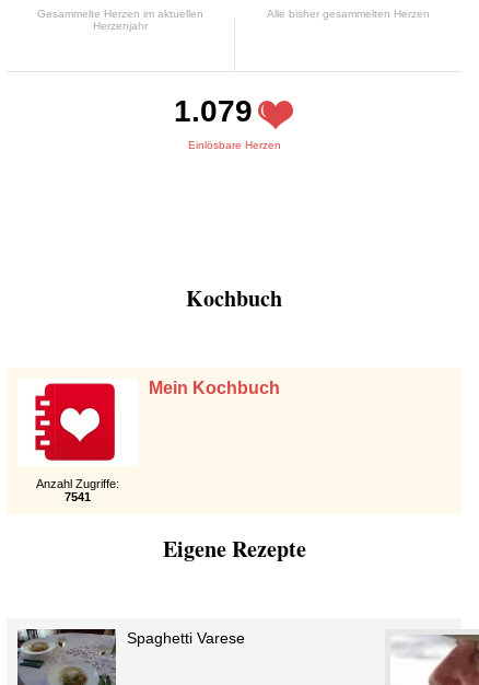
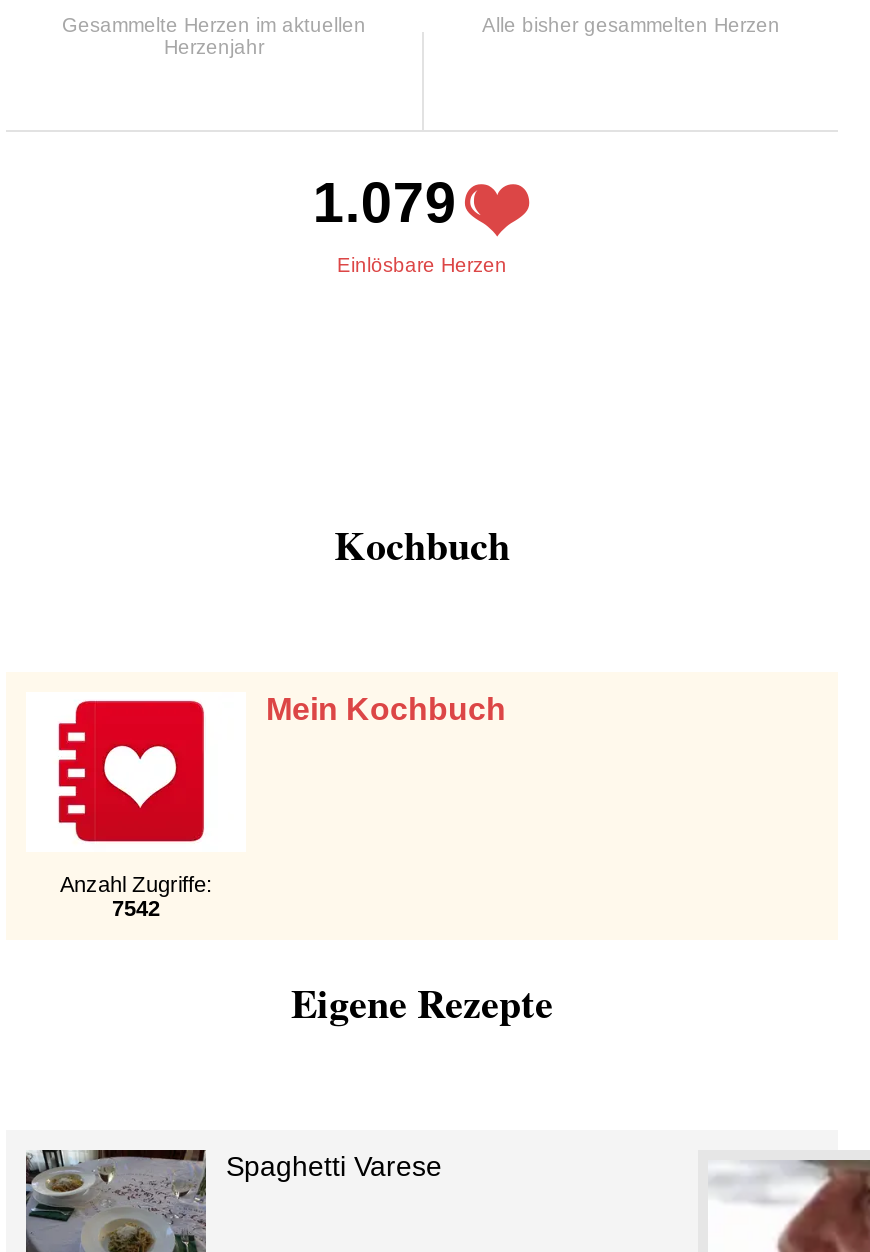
- 7541
+ 7542
